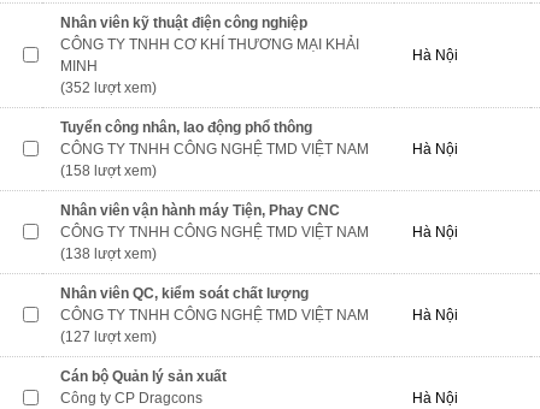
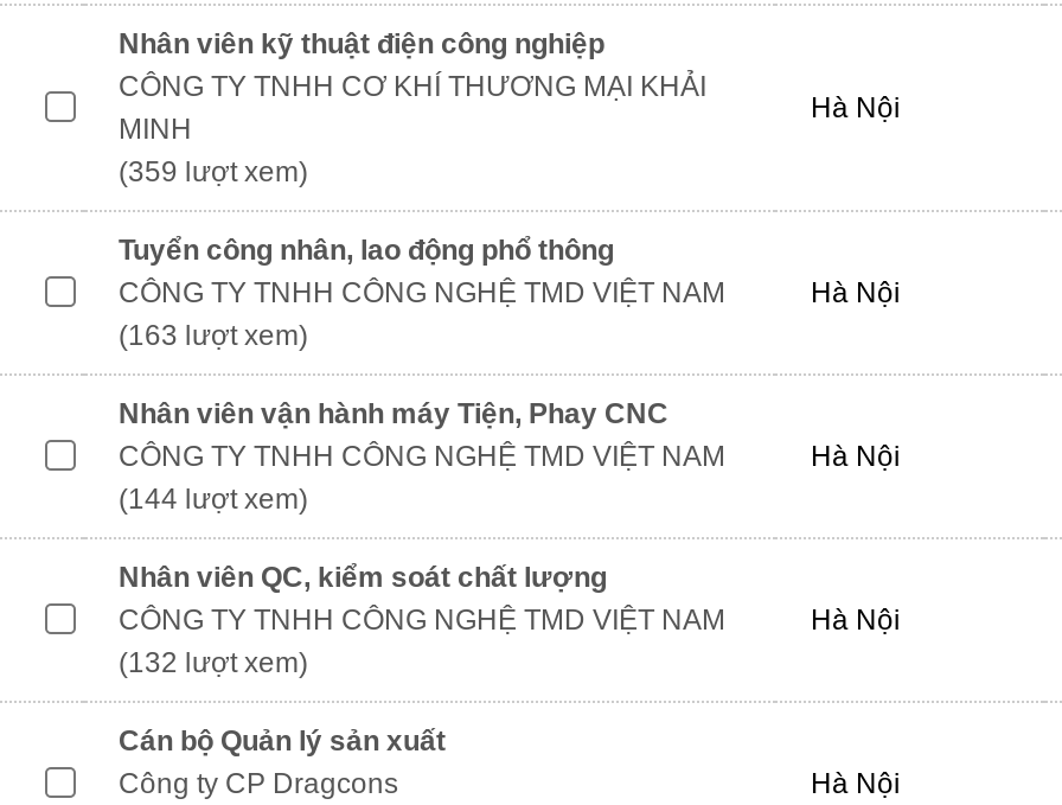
- (352 lượt xem)
+ (359 lượt xem)

- (158 lượt xem)
+ (163 lượt xem)

- (138 lượt xem)
+ (144 lượt xem)

- (127 lượt xem)
+ (132 lượt xem)
